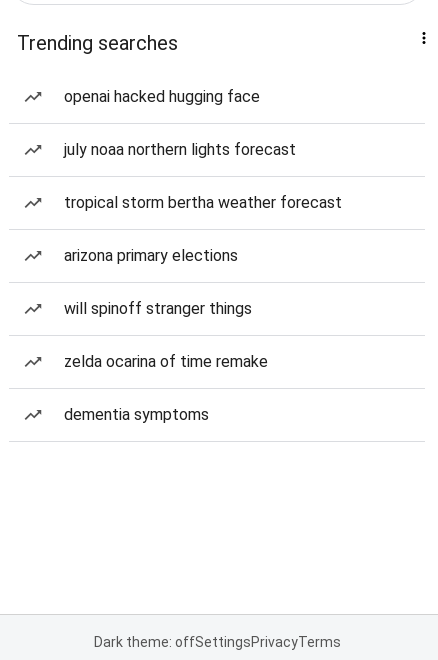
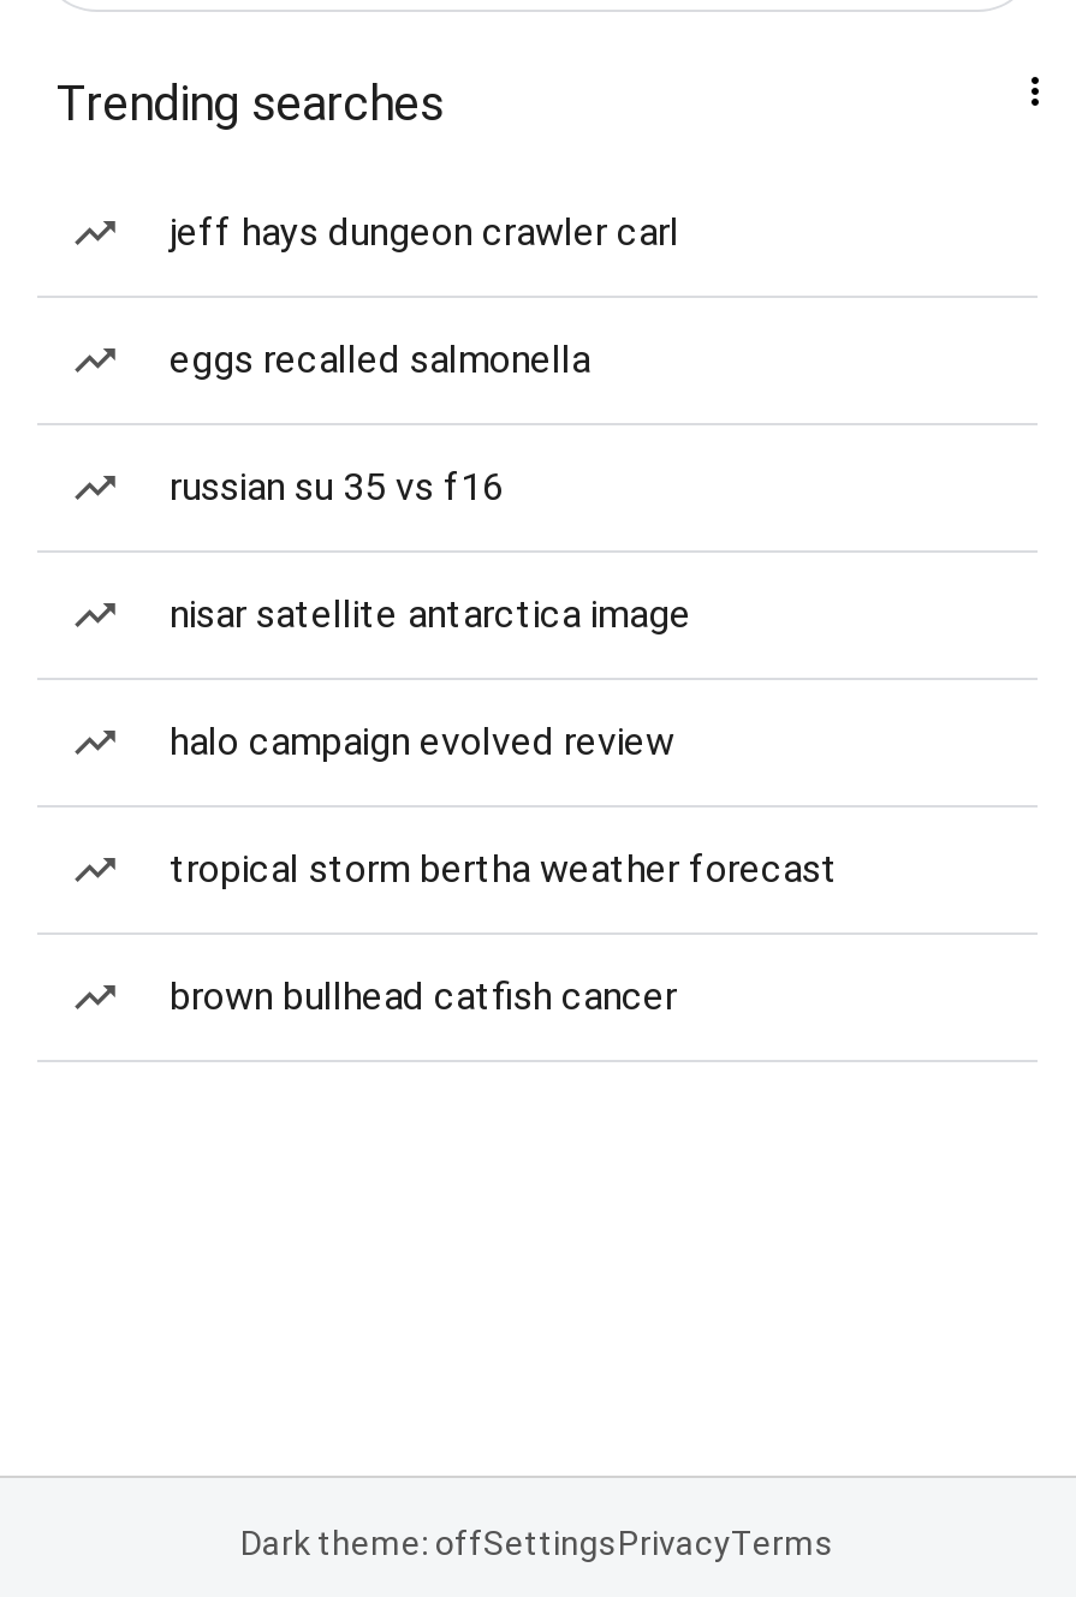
- openai hacked hugging face
- july noaa northern lights forecast
+ jeff hays dungeon crawler carl
+ eggs recalled salmonella
+ russian su 35 vs f16
+ nisar satellite antarctica image
+ halo campaign evolved review

moved down: tropical storm bertha weather forecast

- arizona primary elections
- will spinoff stranger things
- zelda ocarina of time remake
- dementia symptoms
+ brown bullhead catfish cancer
